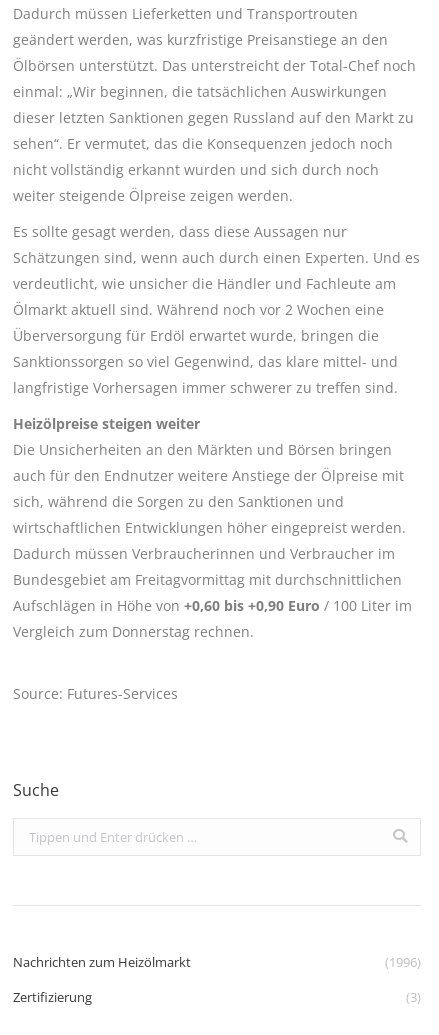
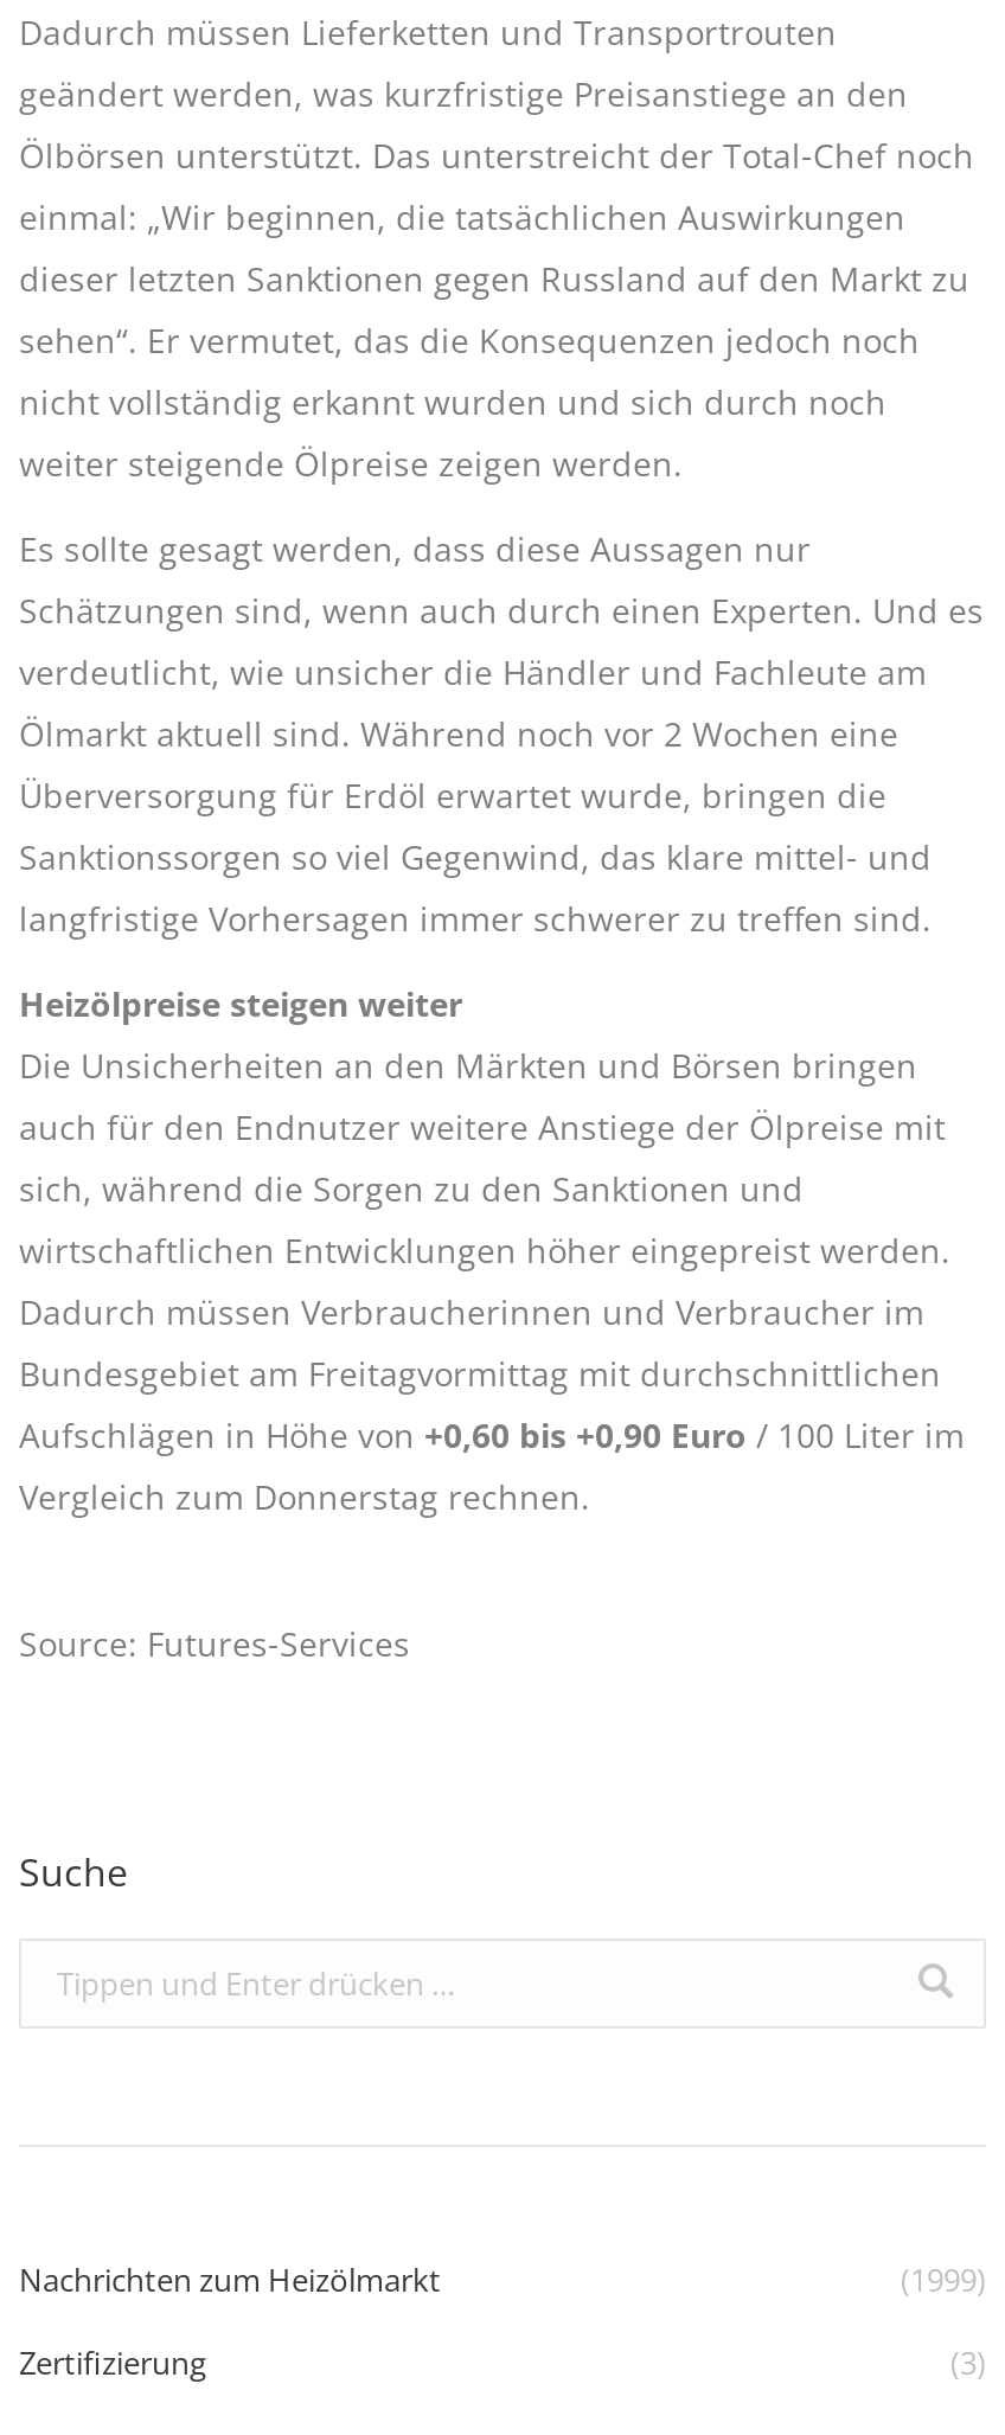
- (1996)
+ (1999)
